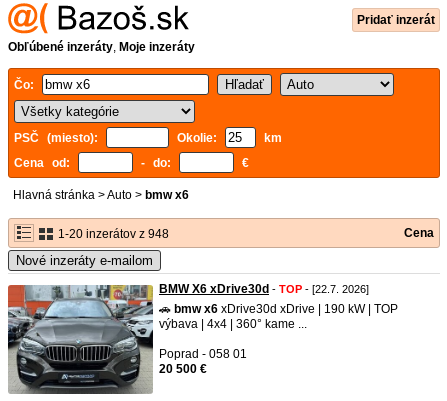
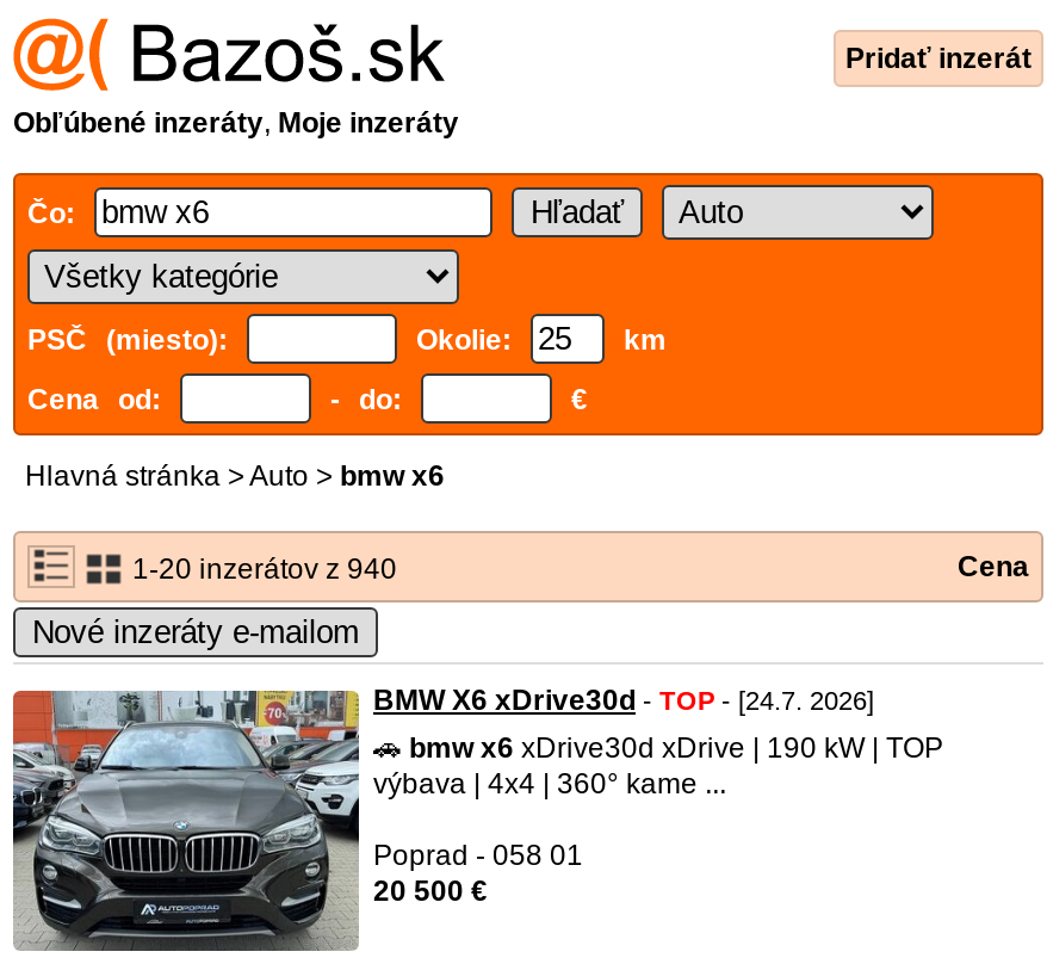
- 1-20 inzerátov z 948
+ 1-20 inzerátov z 940

- BMW X6 xDrive30d - TOP - [22.7. 2026]
+ BMW X6 xDrive30d - TOP - [24.7. 2026]
